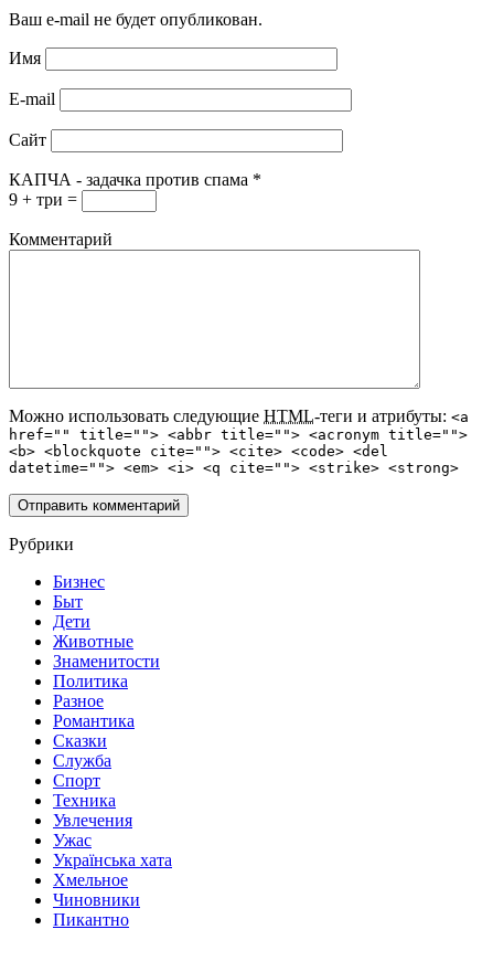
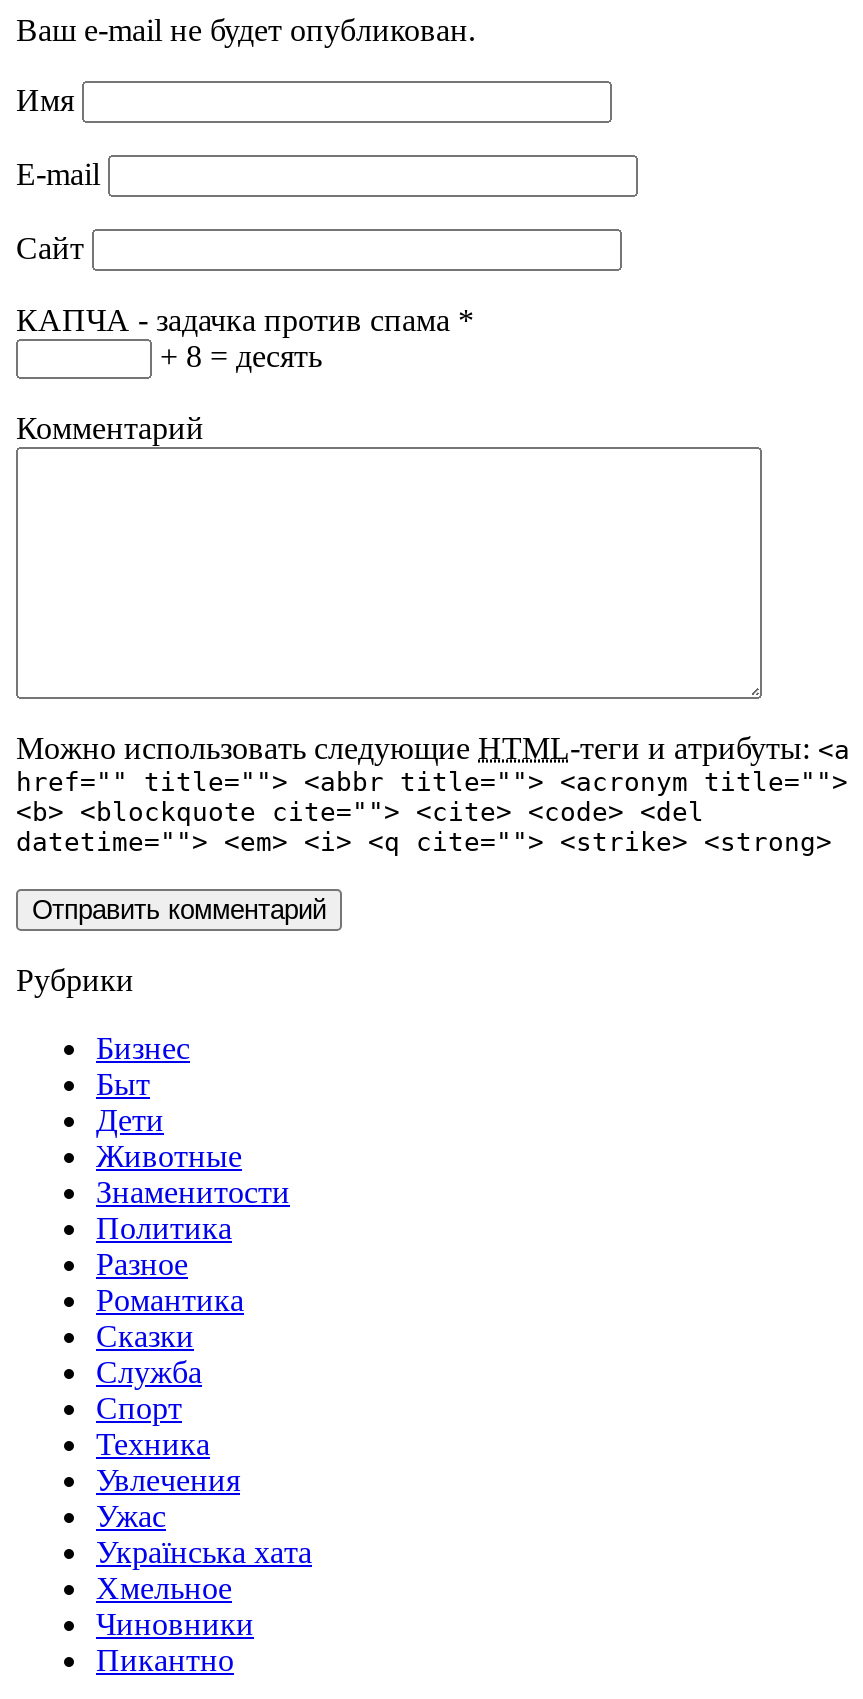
- 9 + три =
+ + 8 = десять
